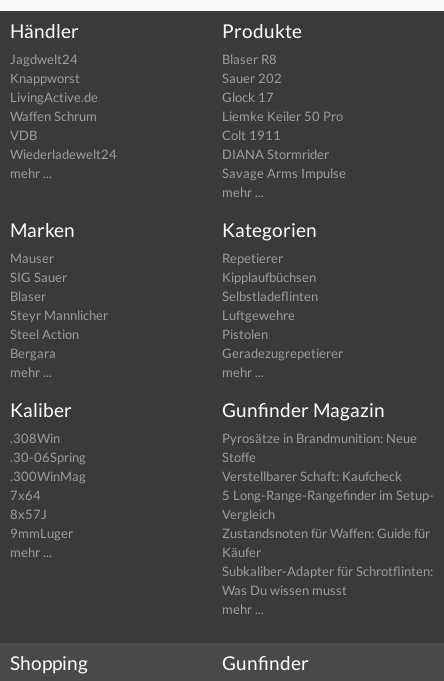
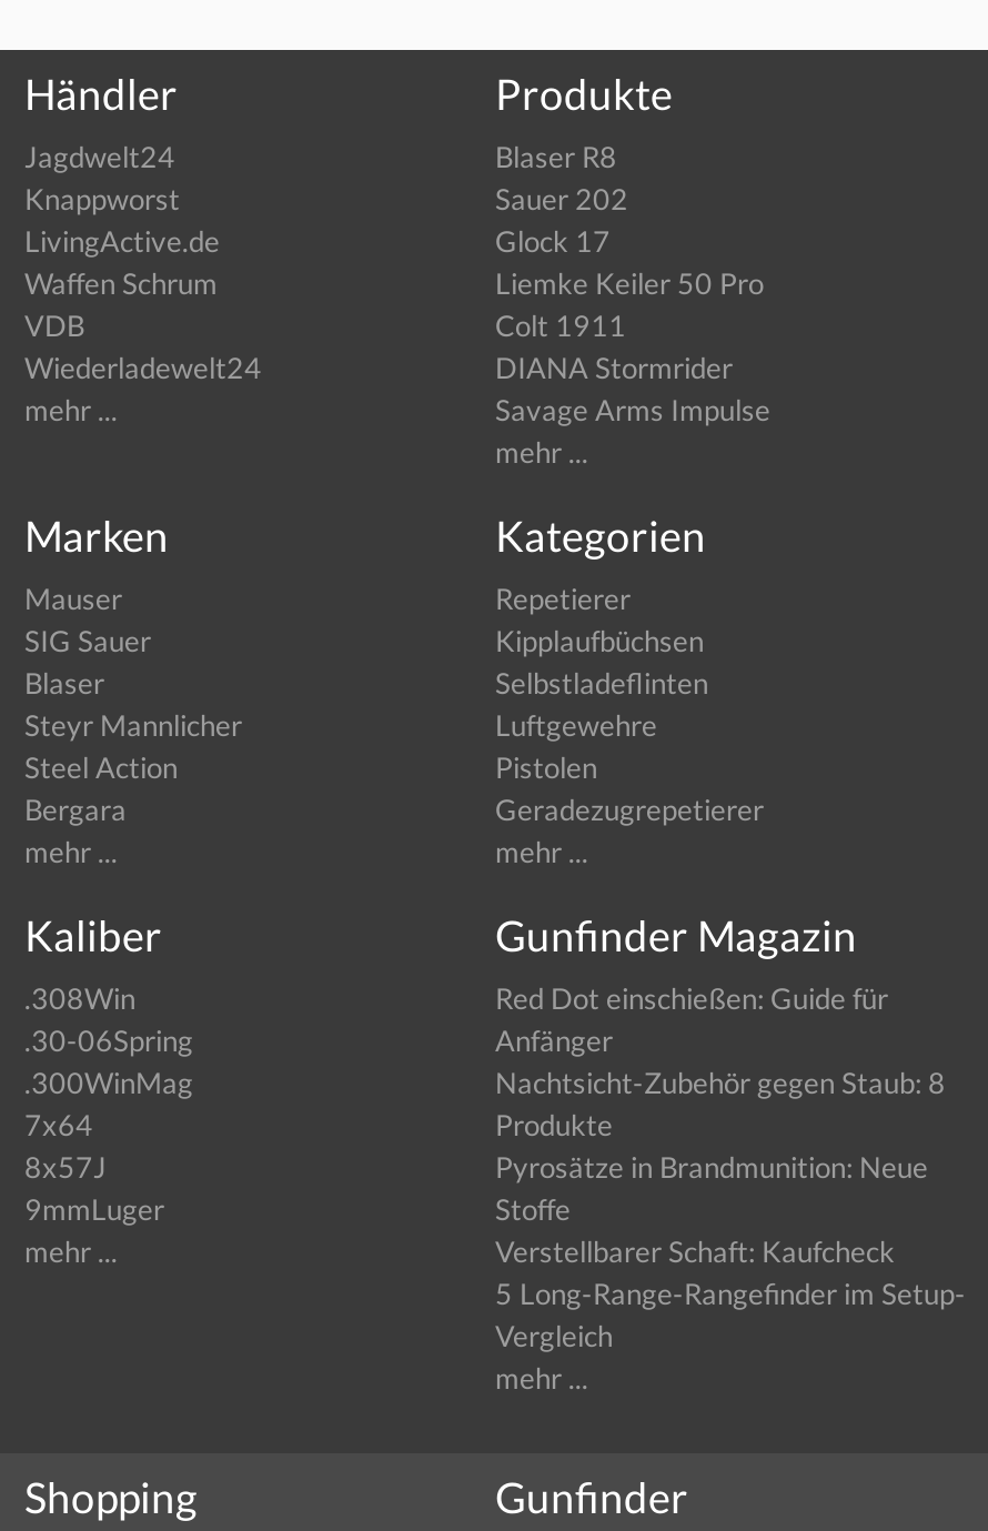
moved down: Pyrosätze in Brandmunition: Neue | Stoffe | Verstellbarer Schaft: Kaufcheck | 5 Long-Range-Rangefinder im Setup- | Vergleich

+ Red Dot einschießen: Guide für
+ Anfänger
+ Nachtsicht-Zubehör gegen Staub: 8
+ Produkte

- Zustandsnoten für Waffen: Guide für
- Käufer
- Subkaliber-Adapter für Schrotflinten:
- Was Du wissen musst
